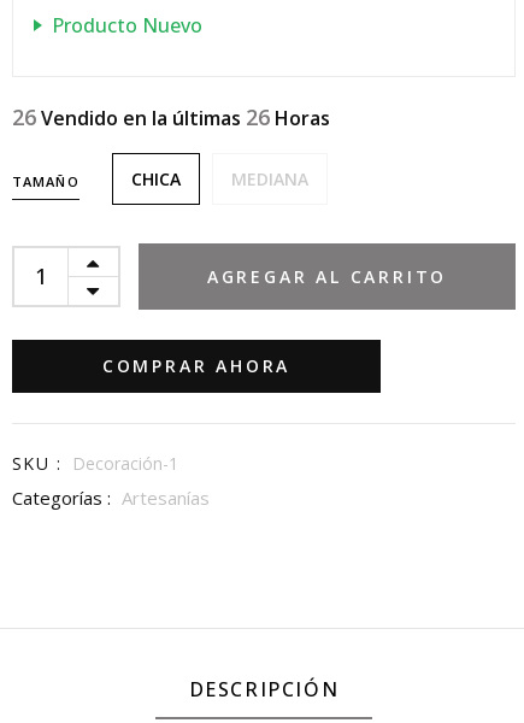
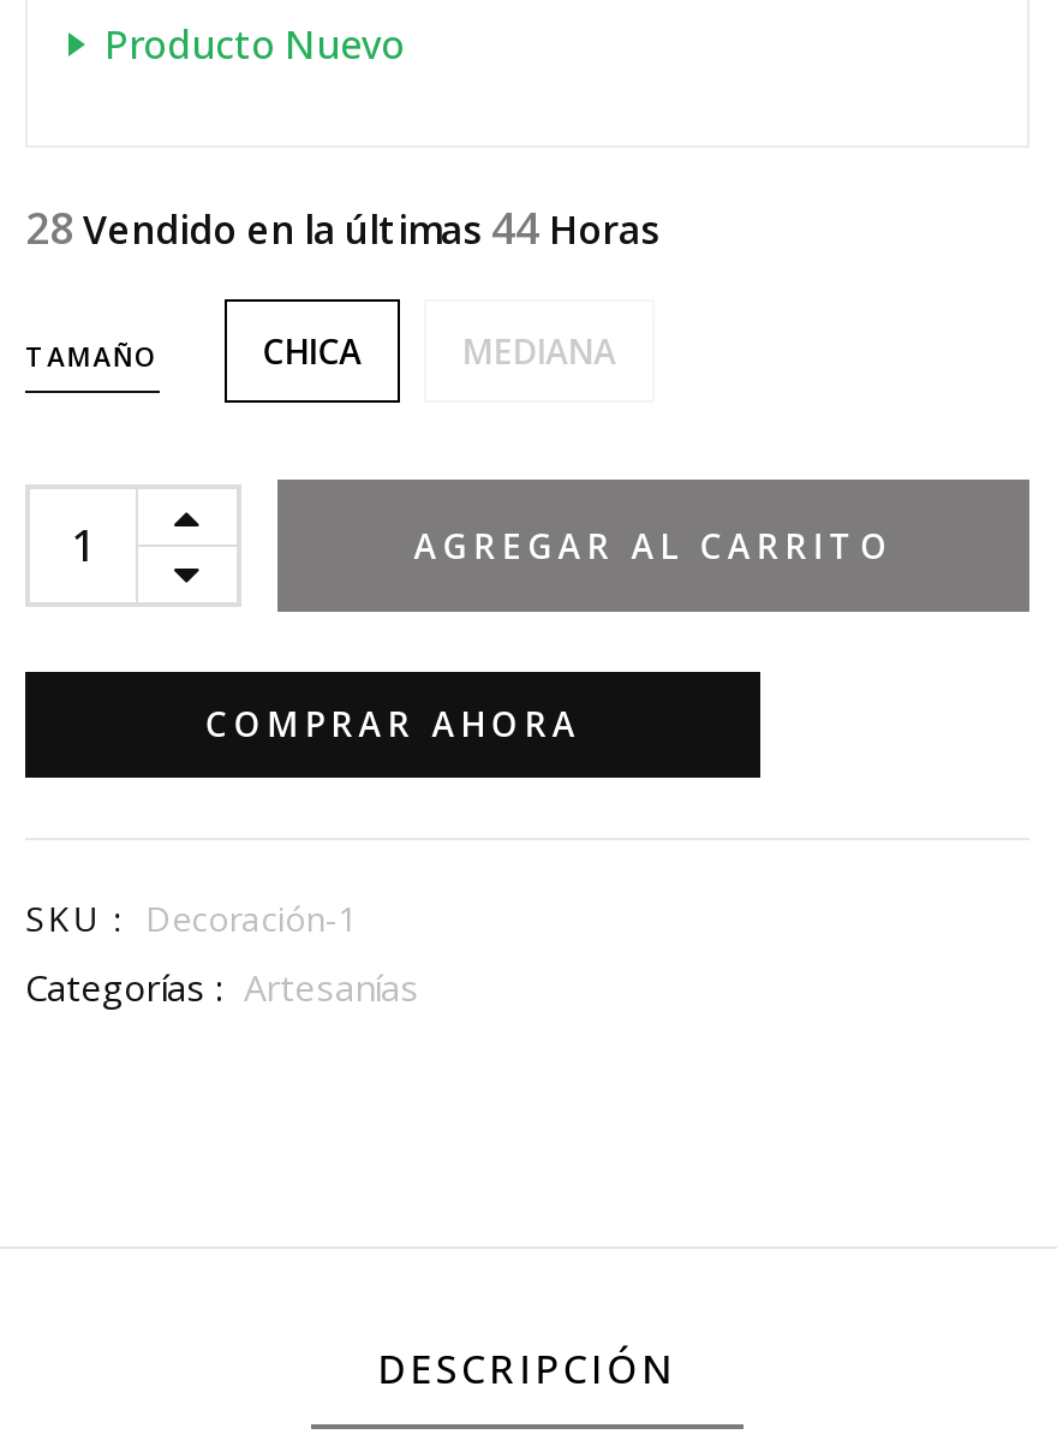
- 26 Vendido en la últimas 26 Horas
+ 28 Vendido en la últimas 44 Horas
